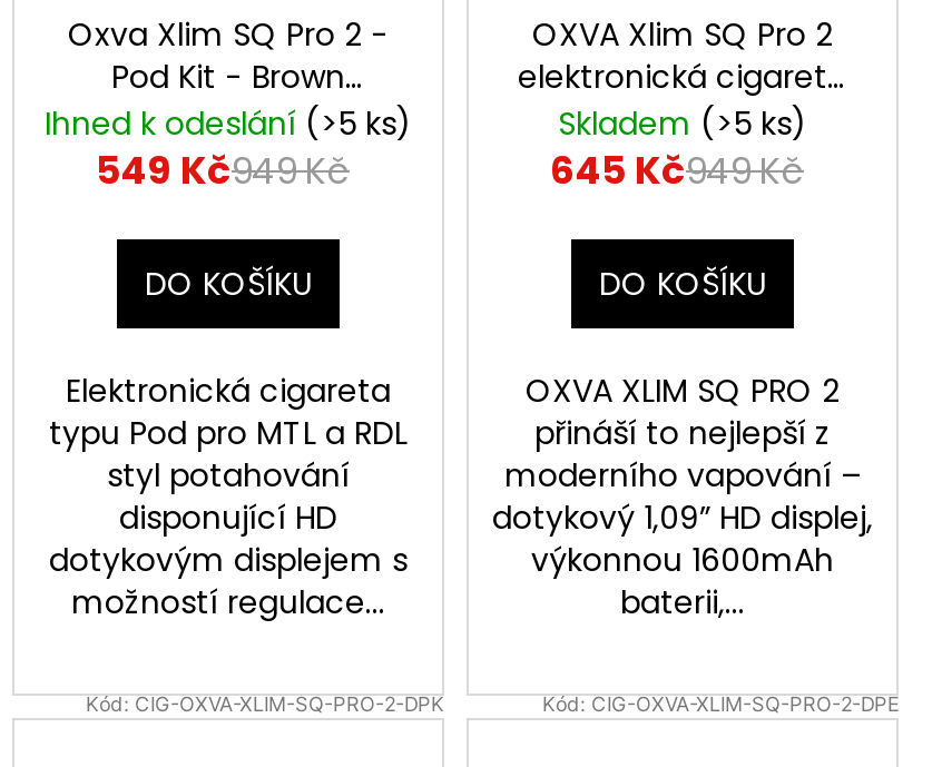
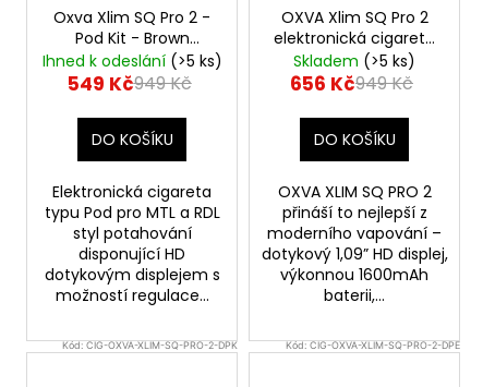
- 645 Kč949 Kč
+ 656 Kč949 Kč
